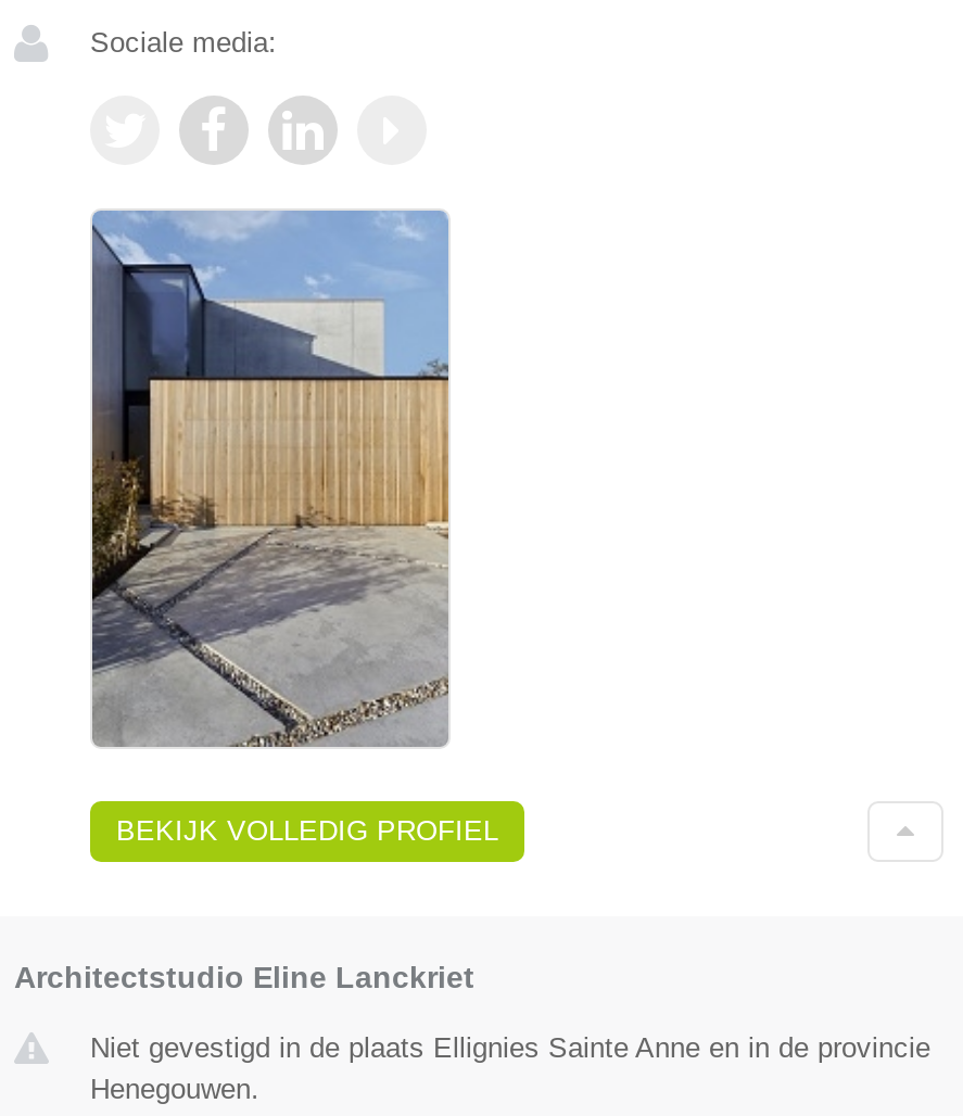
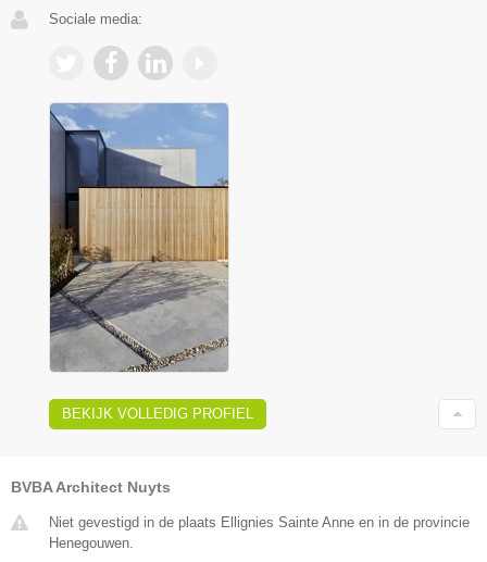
- Architectstudio Eline Lanckriet
+ BVBA Architect Nuyts
